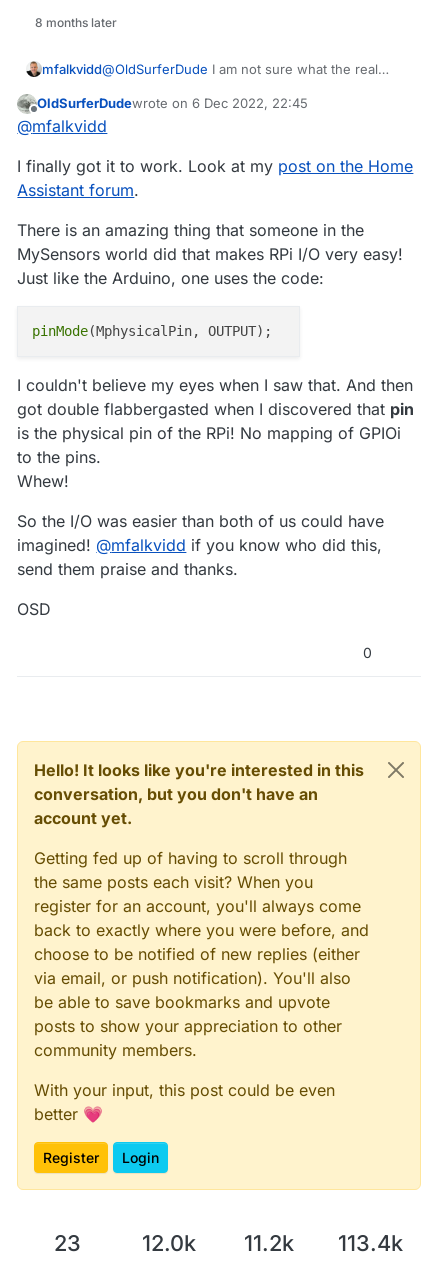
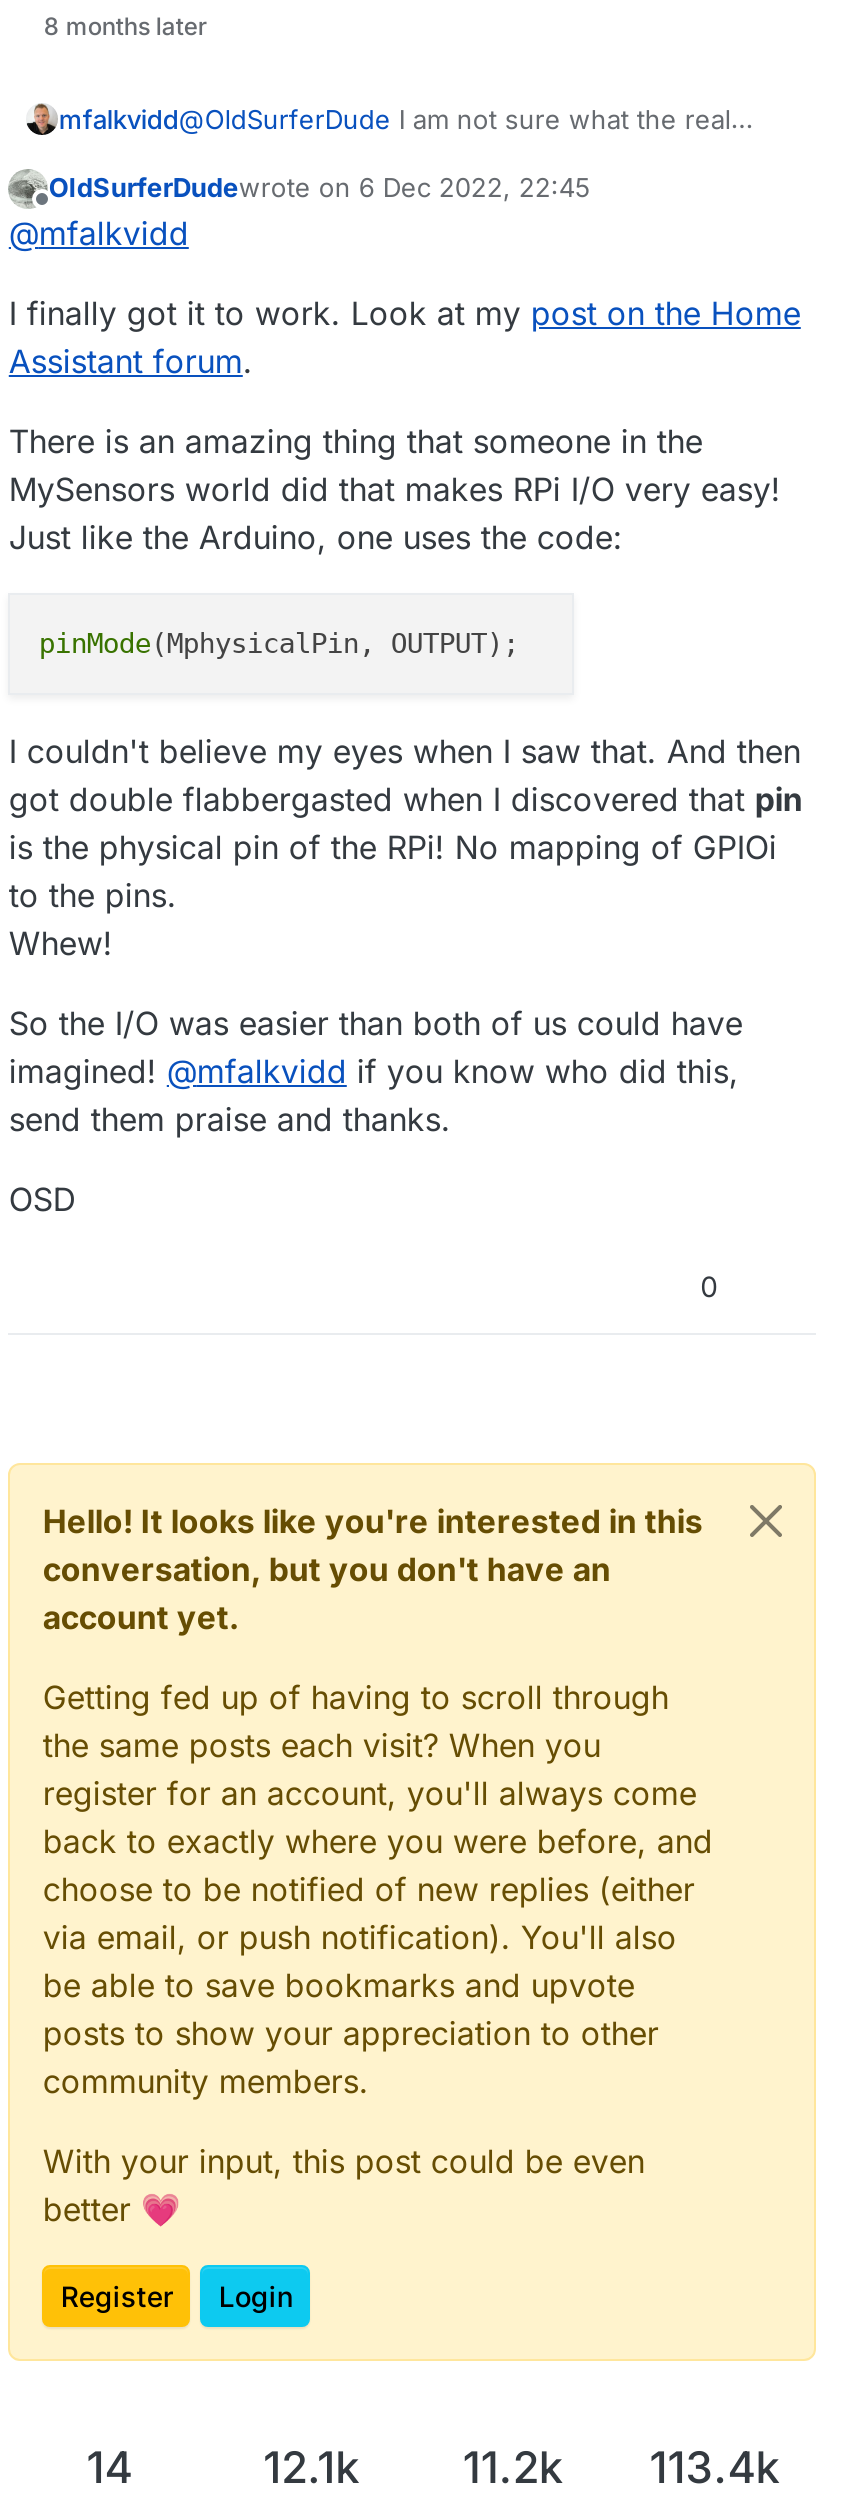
- 23
+ 14

- 12.0k 11.2k 113.4k
+ 12.1k 11.2k 113.4k
